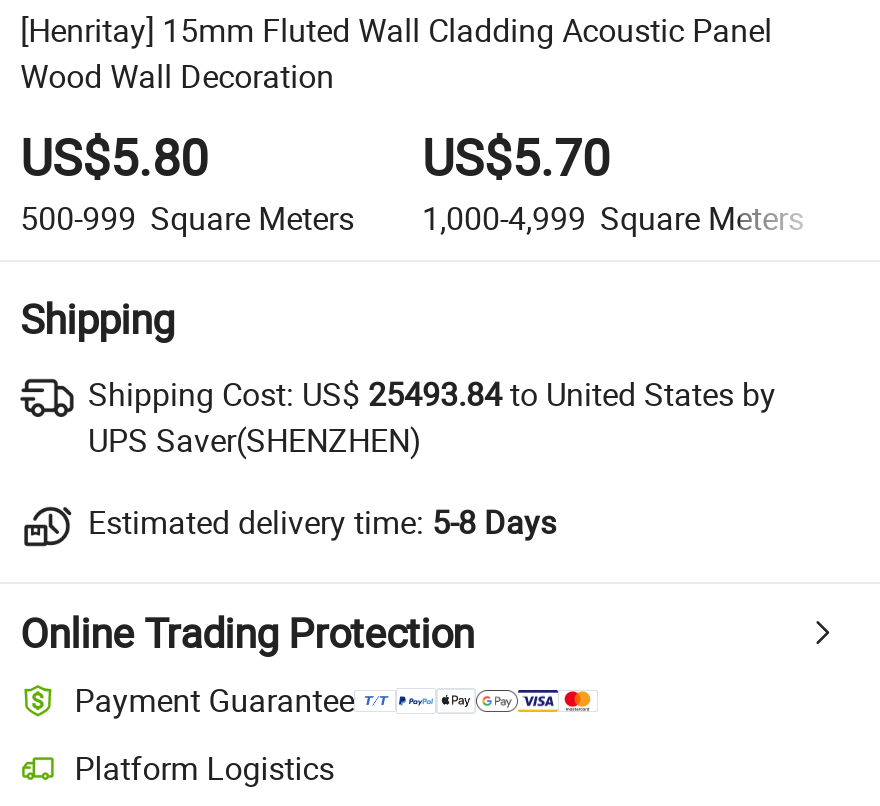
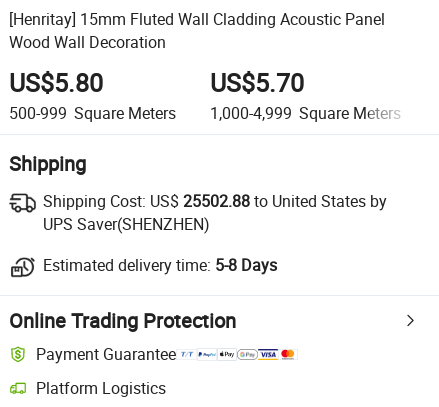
- Shipping Cost: US$25493.84to United States by
+ Shipping Cost: US$25502.88to United States by
